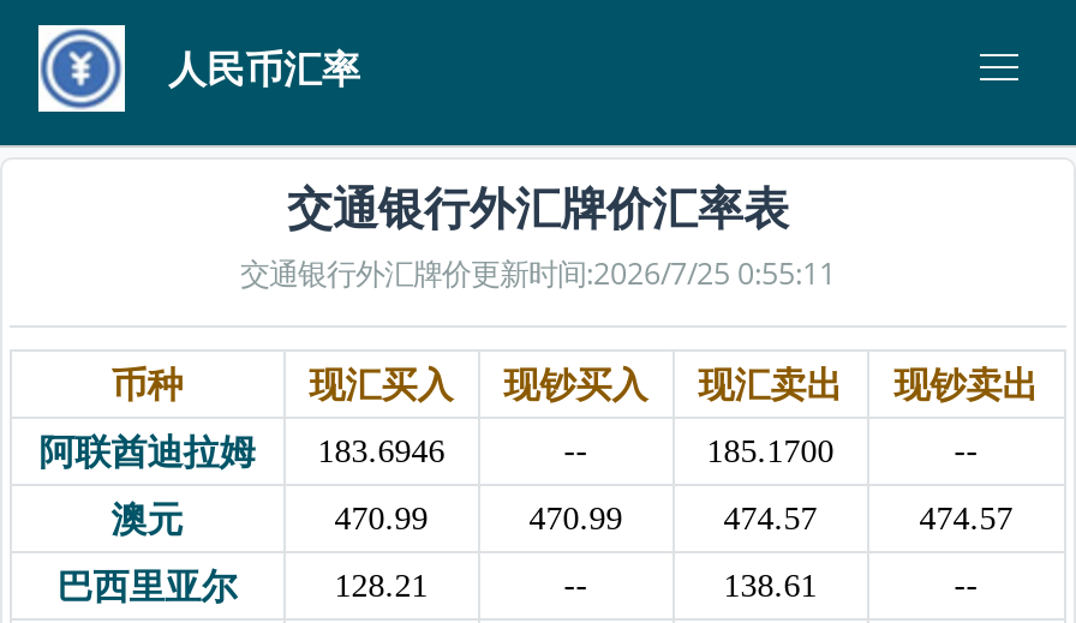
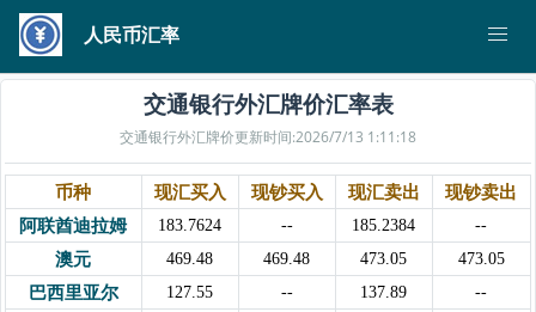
- 交通银行外汇牌价更新时间:2026/7/25 0:55:11
+ 交通银行外汇牌价更新时间:2026/7/13 1:11:18

- 阿联酋迪拉姆 183.6946
+ 阿联酋迪拉姆 183.7624

- 185.1700
+ 185.2384

- 470.99
+ 469.48

- 470.99
+ 469.48

- 474.57
+ 473.05

- 474.57
+ 473.05

- 128.21
+ 127.55

- 138.61
+ 137.89
